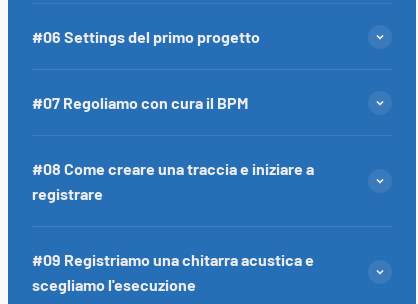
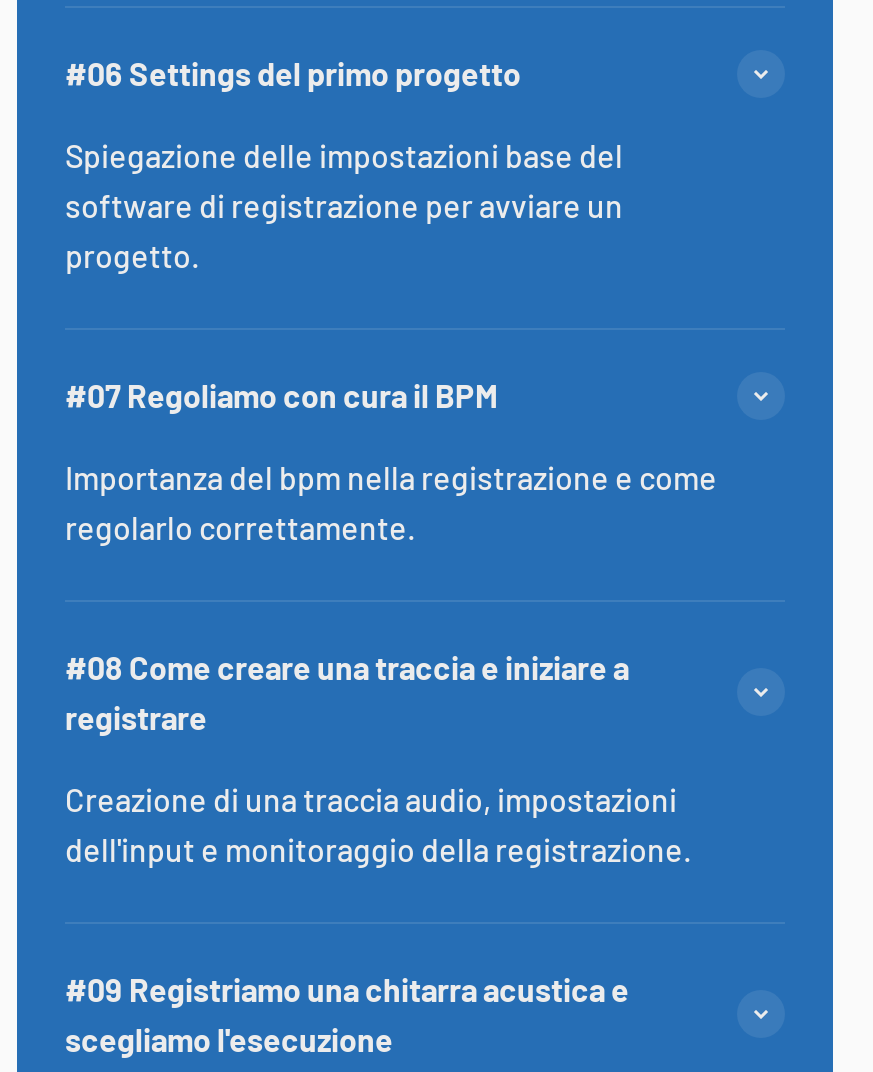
+ Spiegazione delle impostazioni base del
+ software di registrazione per avviare un
+ progetto.

+ Importanza del bpm nella registrazione e come
+ regolarlo correttamente.

+ Creazione di una traccia audio, impostazioni
+ dell'input e monitoraggio della registrazione.
